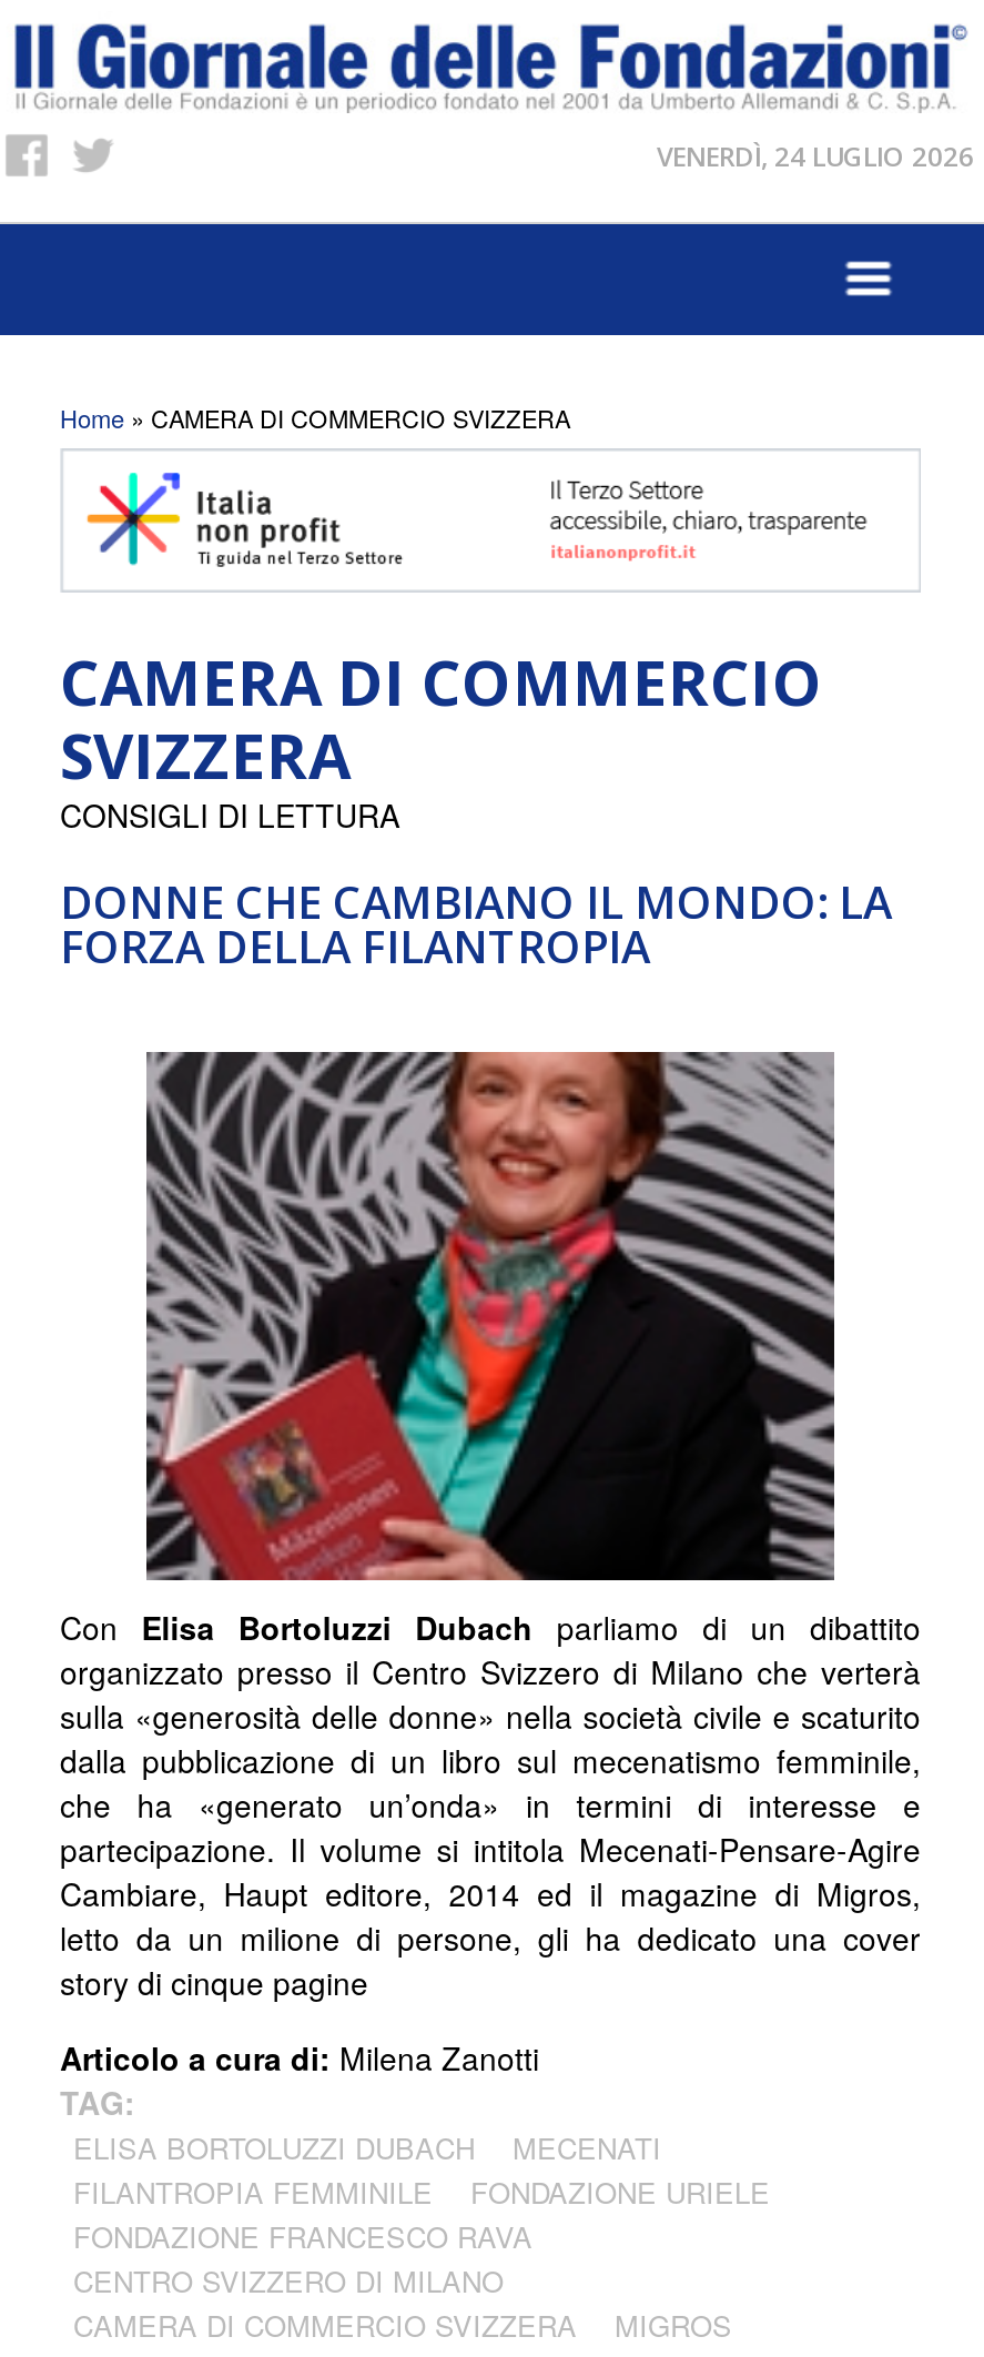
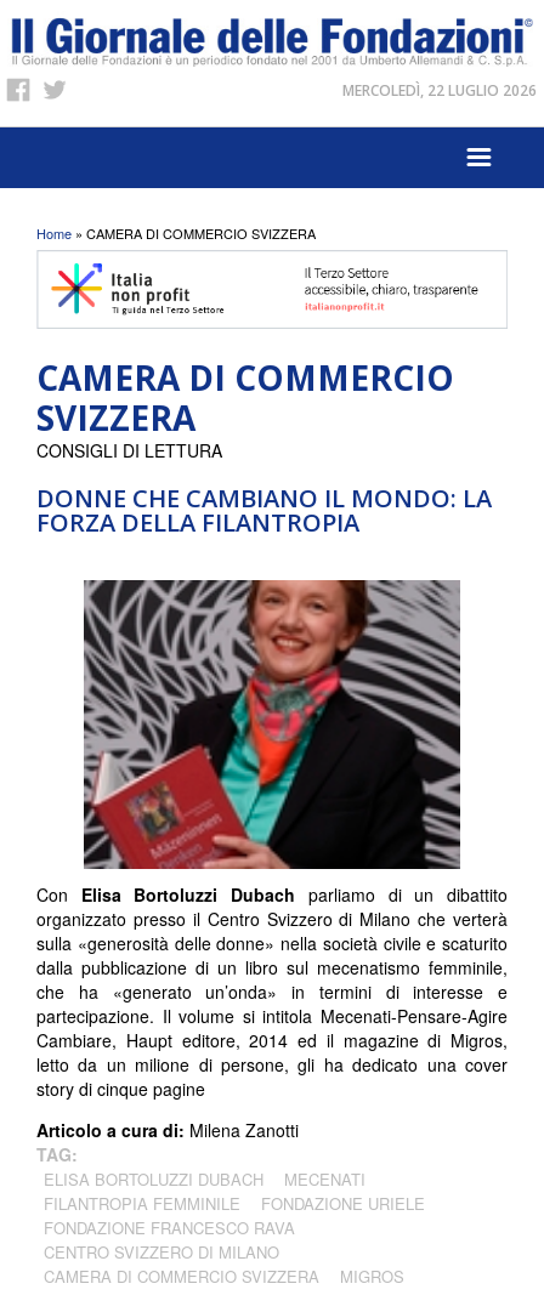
- VENERDÌ, 24 LUGLIO 2026
+ MERCOLEDÌ, 22 LUGLIO 2026
